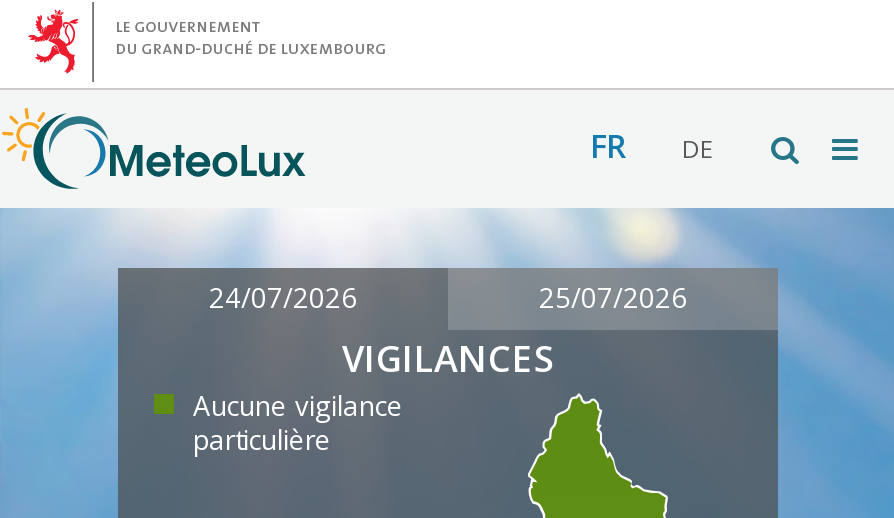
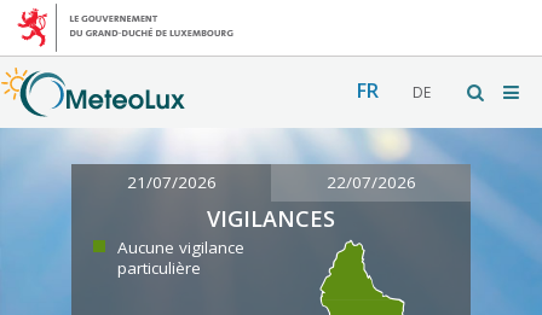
- 24/07/2026
+ 21/07/2026

- 25/07/2026
+ 22/07/2026
